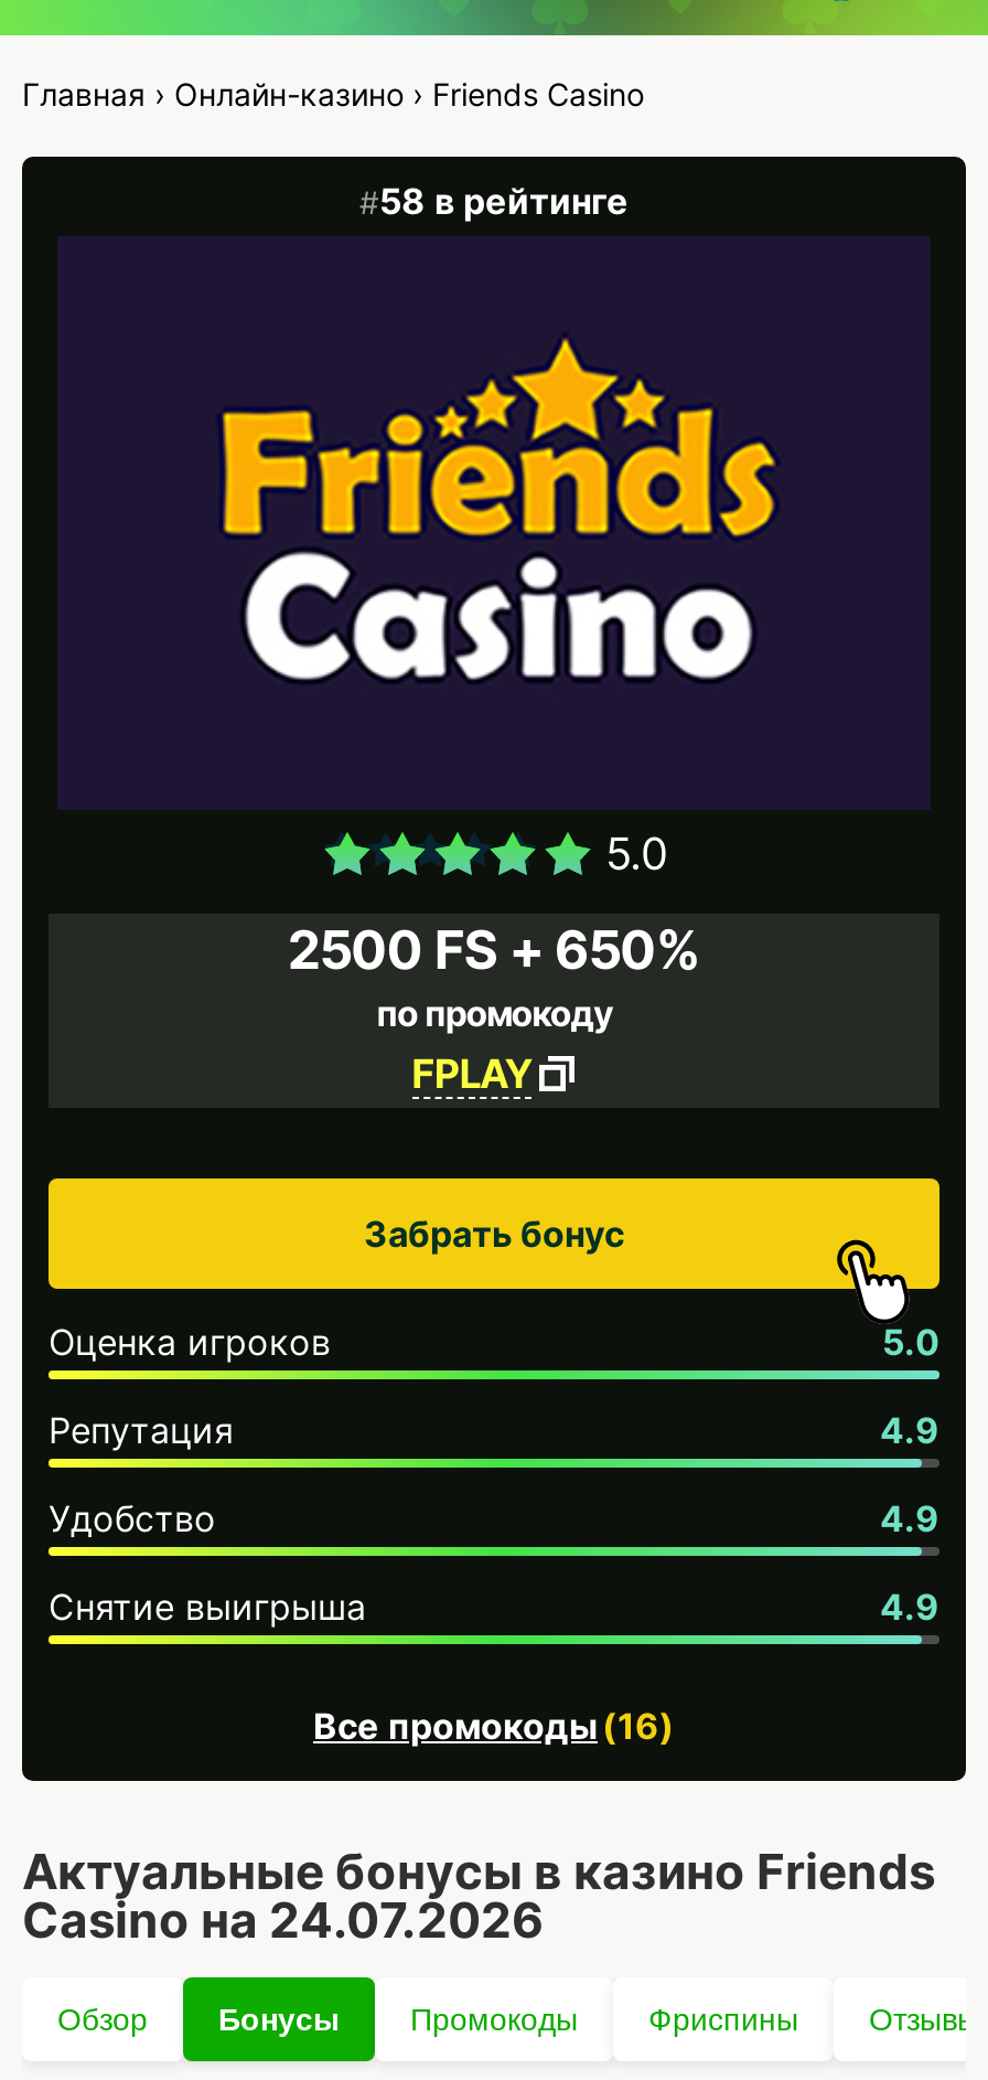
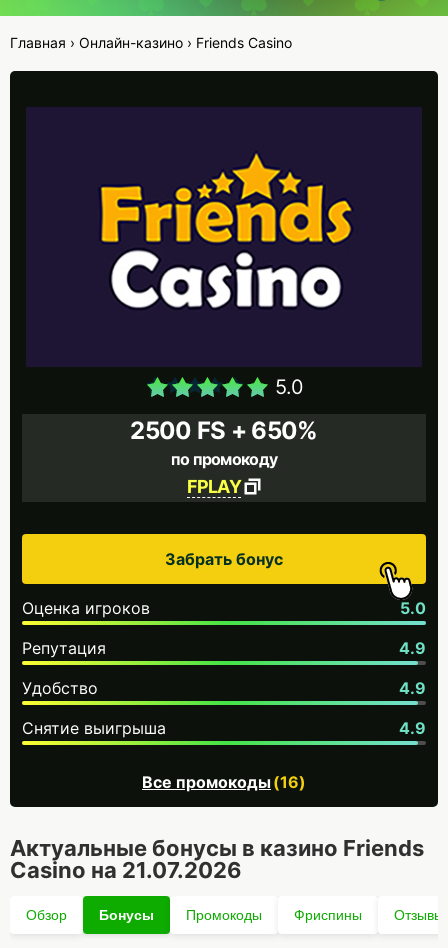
- 58 в рейтинге

- Casino на 24.07.2026
+ Casino на 21.07.2026
